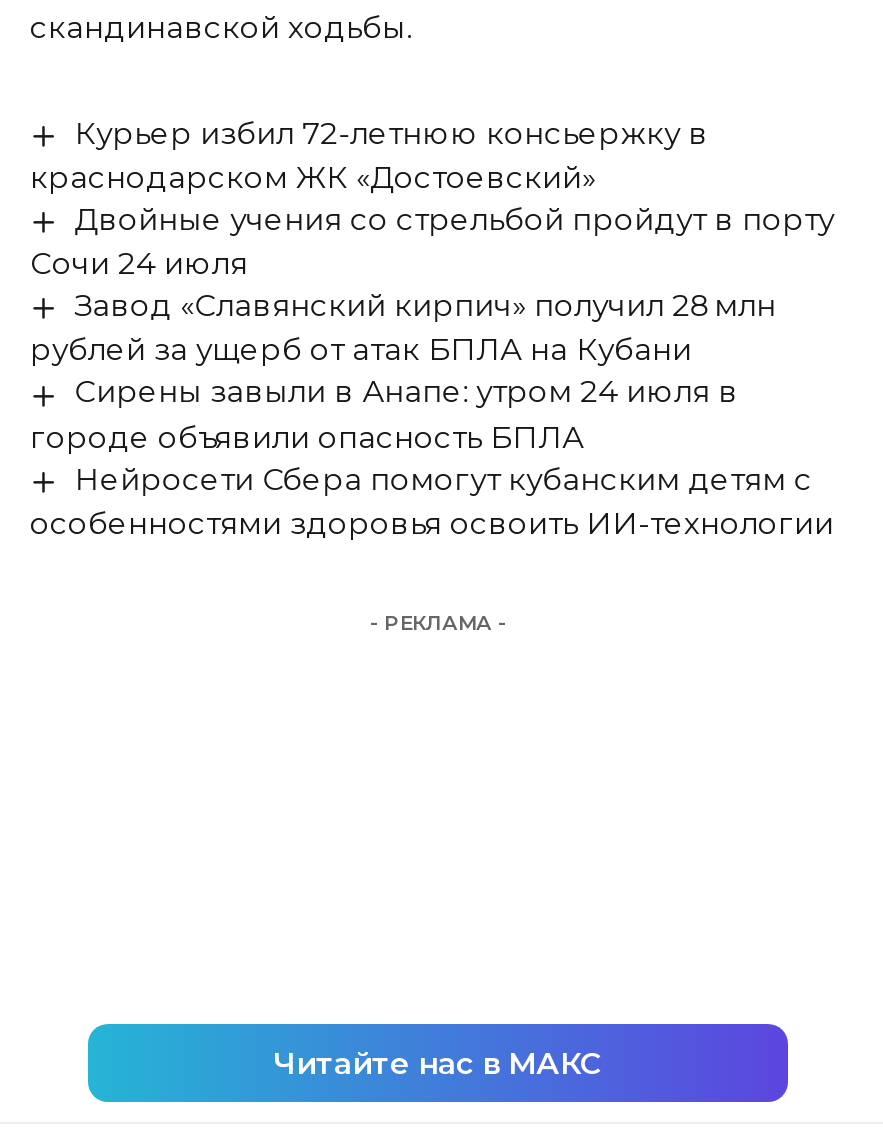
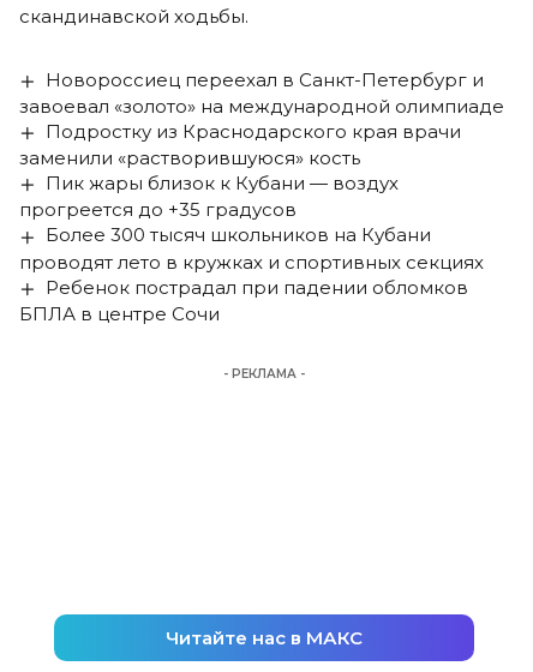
- Курьер избил 72-летнюю консьержку в
- краснодарском ЖК «Достоевский»
- Двойные учения со стрельбой пройдут в порту
- Сочи 24 июля
- Завод «Славянский кирпич» получил 28 млн
- рублей за ущерб от атак БПЛА на Кубани
- Сирены завыли в Анапе: утром 24 июля в
- городе объявили опасность БПЛА
- Нейросети Сбера помогут кубанским детям с
- особенностями здоровья освоить ИИ-технологии
+ Новороссиец переехал в Санкт-Петербург и
+ завоевал «золото» на международной олимпиаде
+ Подростку из Краснодарского края врачи
+ заменили «растворившуюся» кость
+ Пик жары близок к Кубани — воздух
+ прогреется до +35 градусов
+ Более 300 тысяч школьников на Кубани
+ проводят лето в кружках и спортивных секциях
+ Ребенок пострадал при падении обломков
+ БПЛА в центре Сочи
